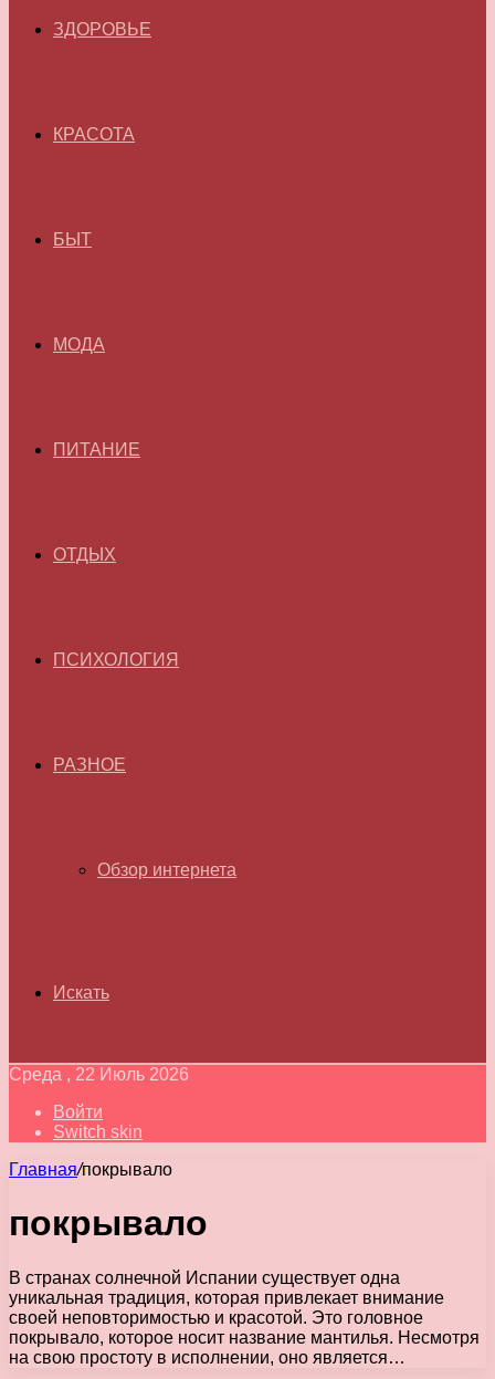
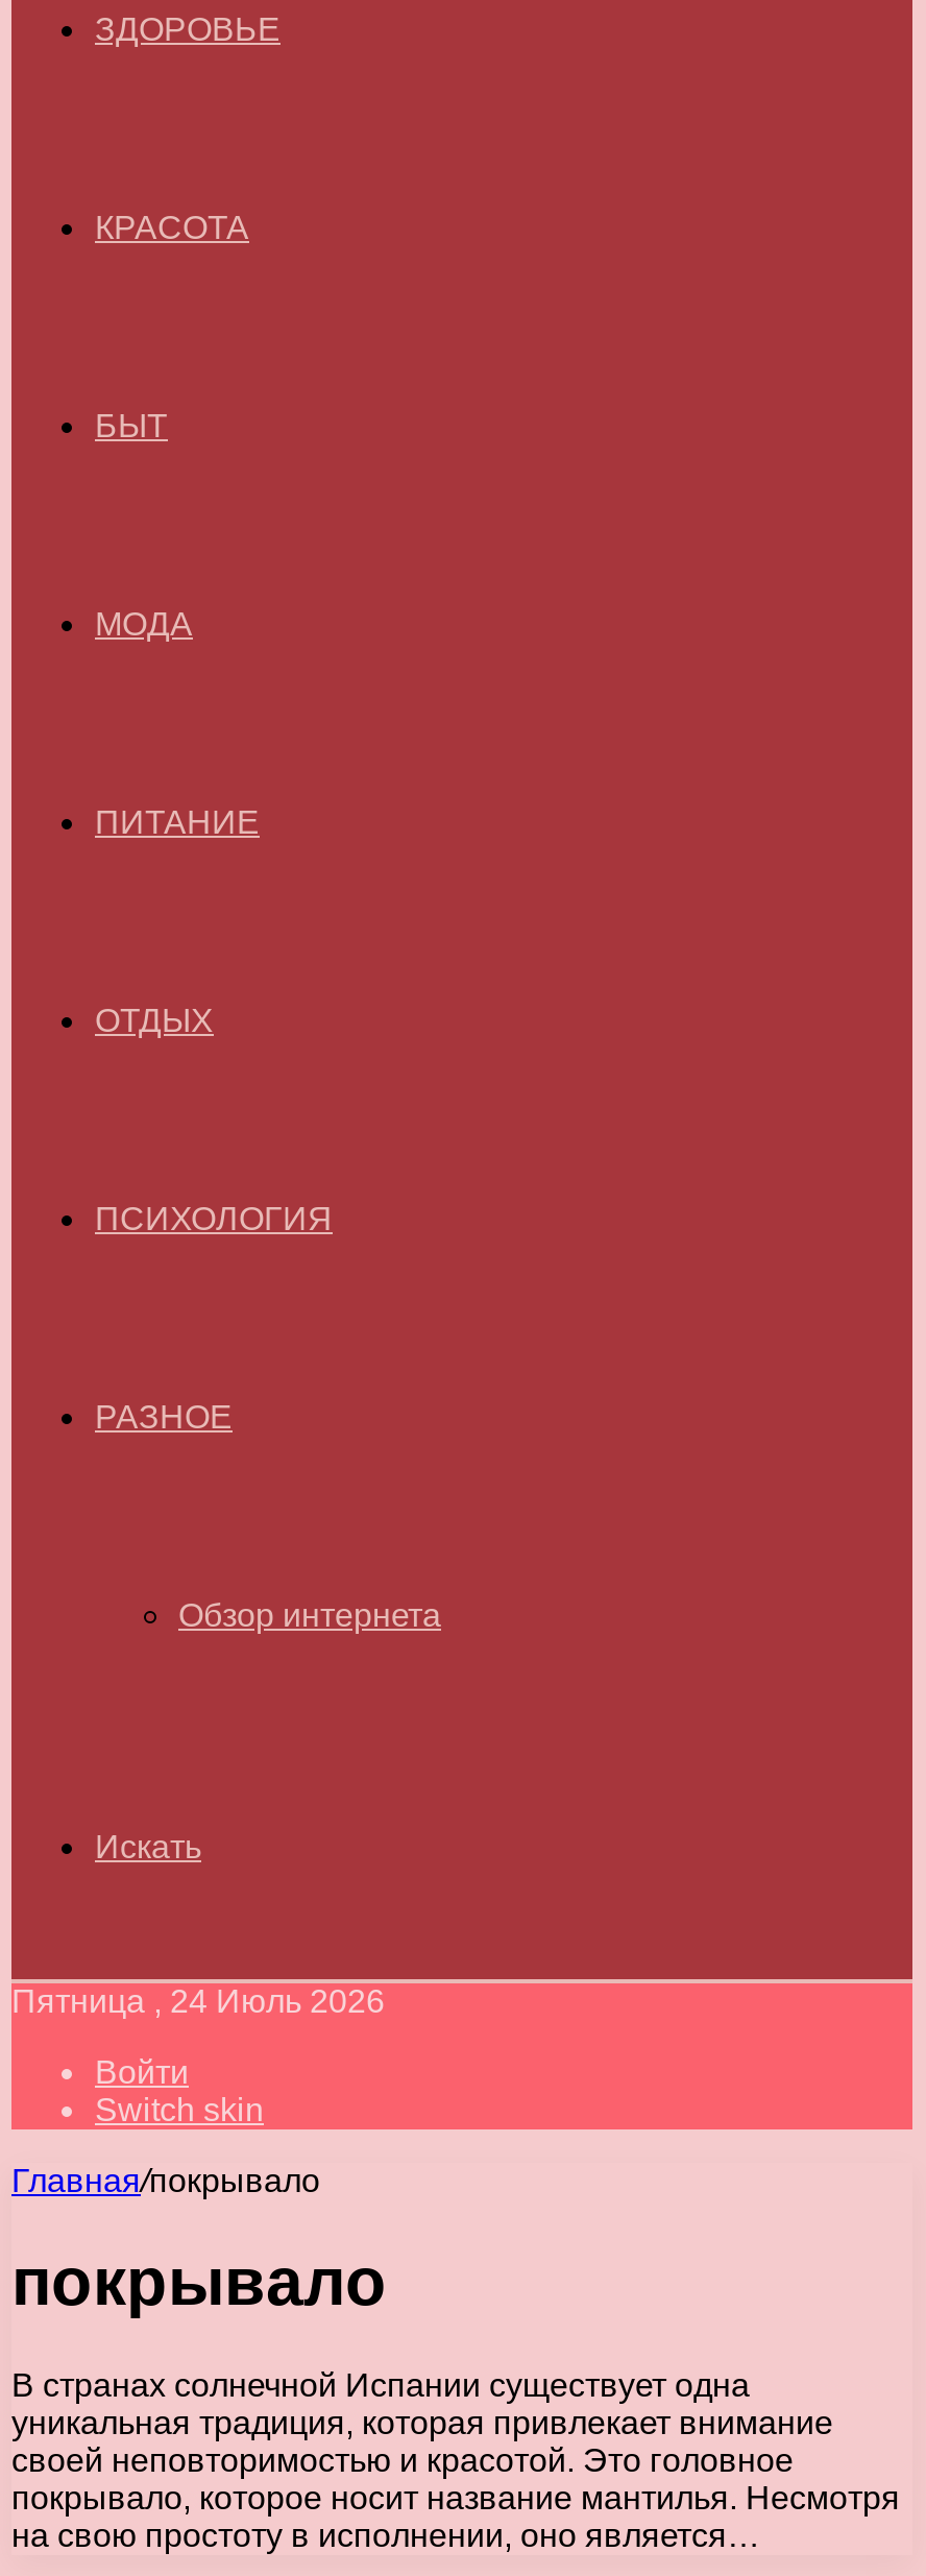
- Среда , 22 Июль 2026
+ Пятница , 24 Июль 2026
